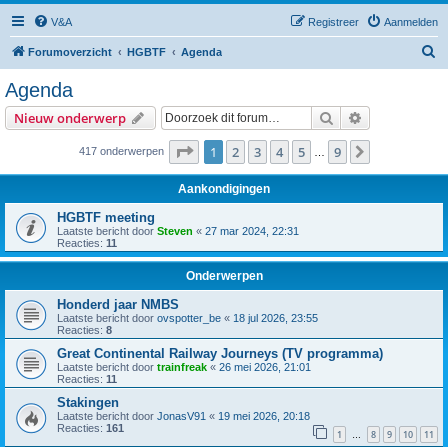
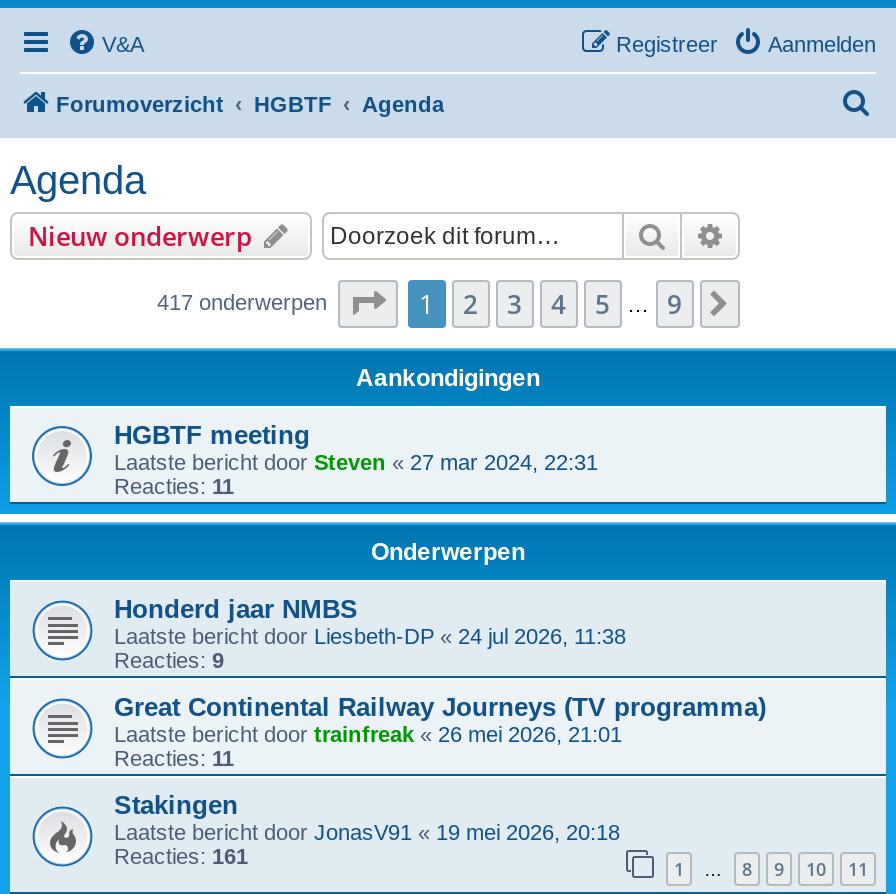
- Laatste bericht door ovspotter_be «18 jul 2026, 23:55
+ Laatste bericht door Liesbeth-DP «24 jul 2026, 11:38

- Reacties: 8
+ Reacties: 9
